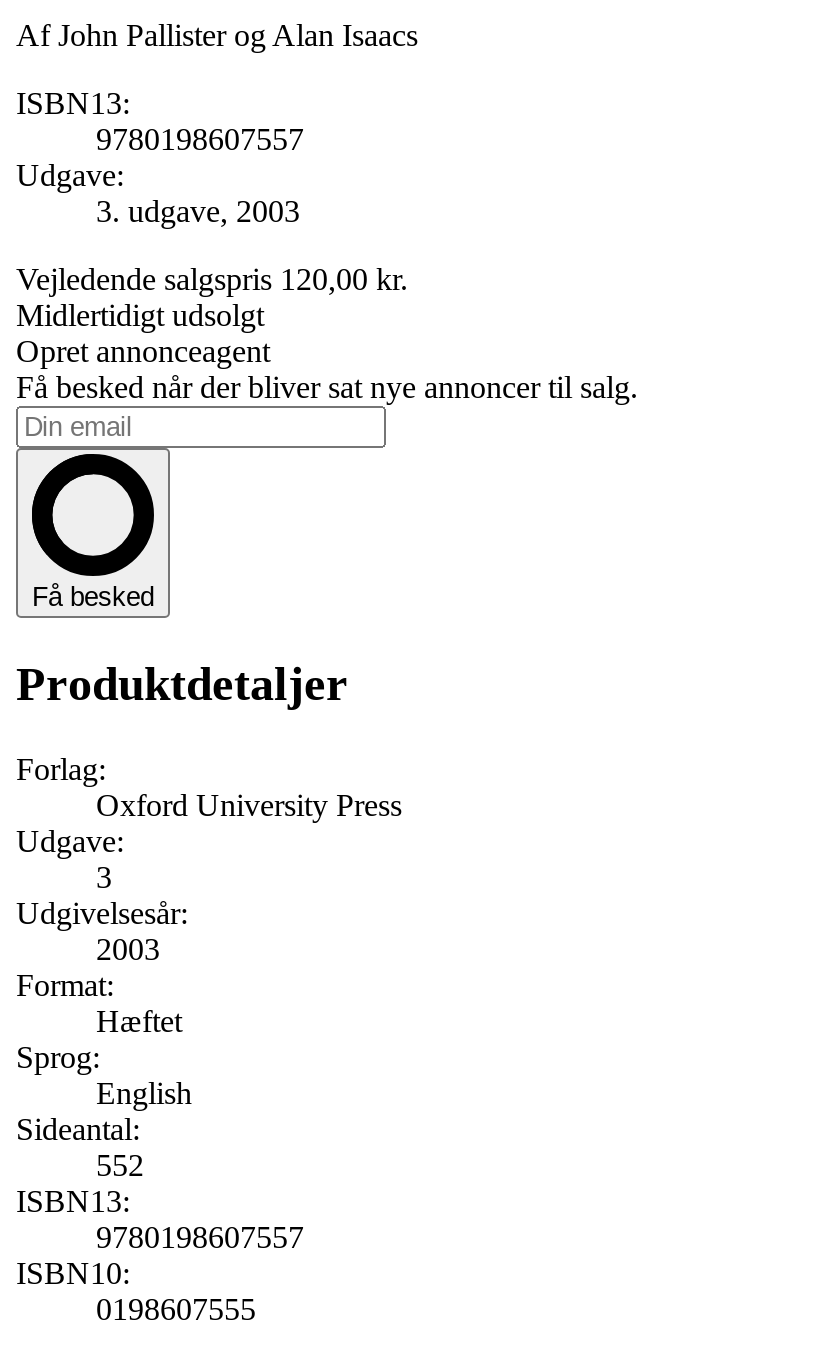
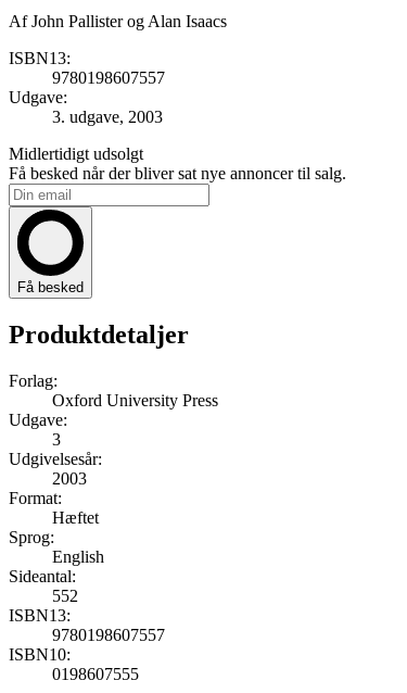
- Vejledende salgspris 120,00 kr.

- Opret annonceagent
